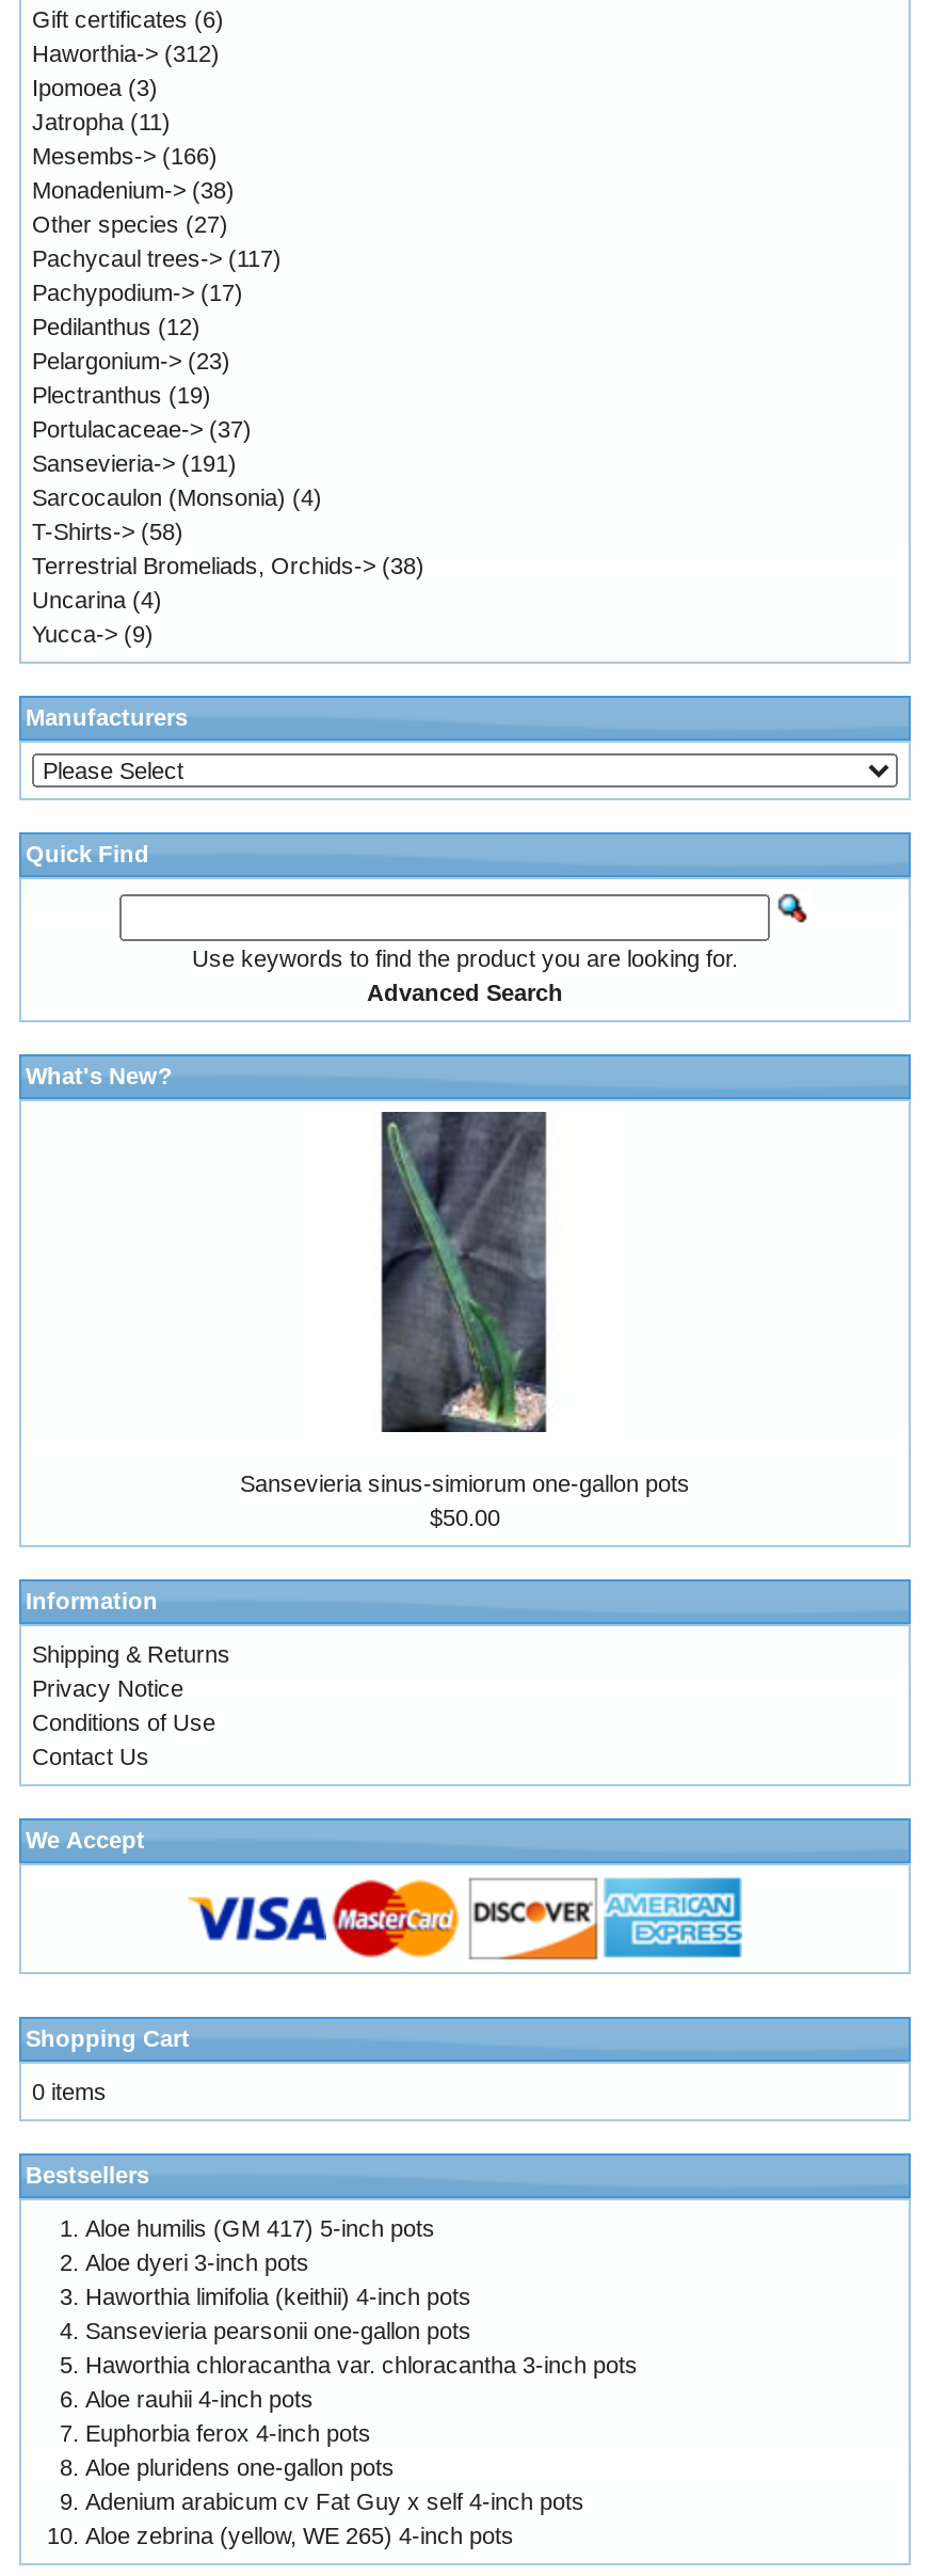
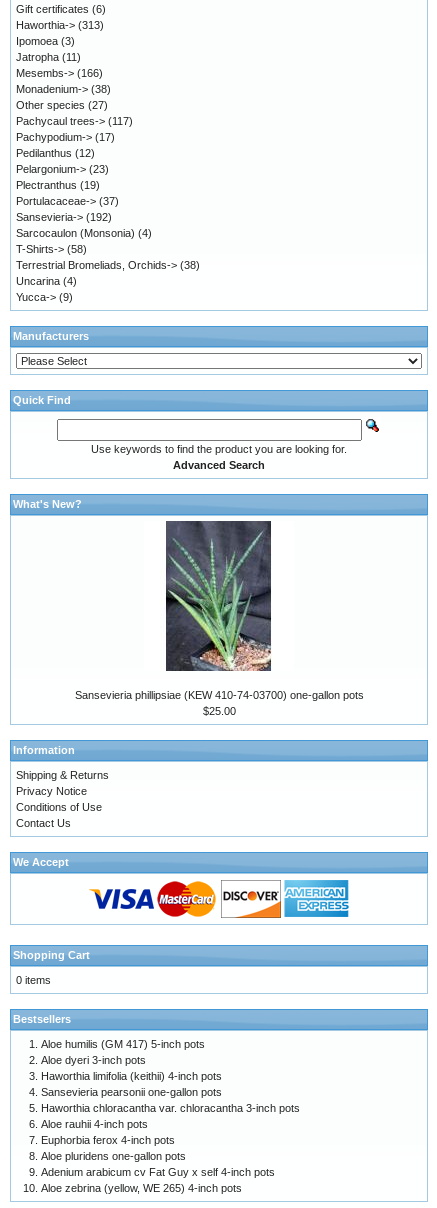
- Haworthia-> (312)
+ Haworthia-> (313)

- Sansevieria-> (191)
+ Sansevieria-> (192)

- [image]
- Sansevieria sinus-simiorum one-gallon pots
- $50.00
+ [image]
+ Sansevieria phillipsiae (KEW 410-74-03700) one-gallon pots
+ $25.00
